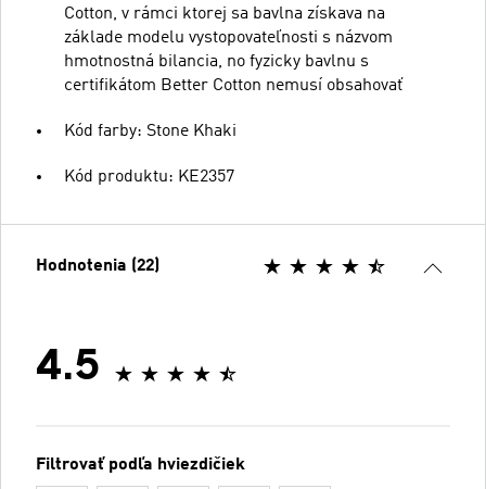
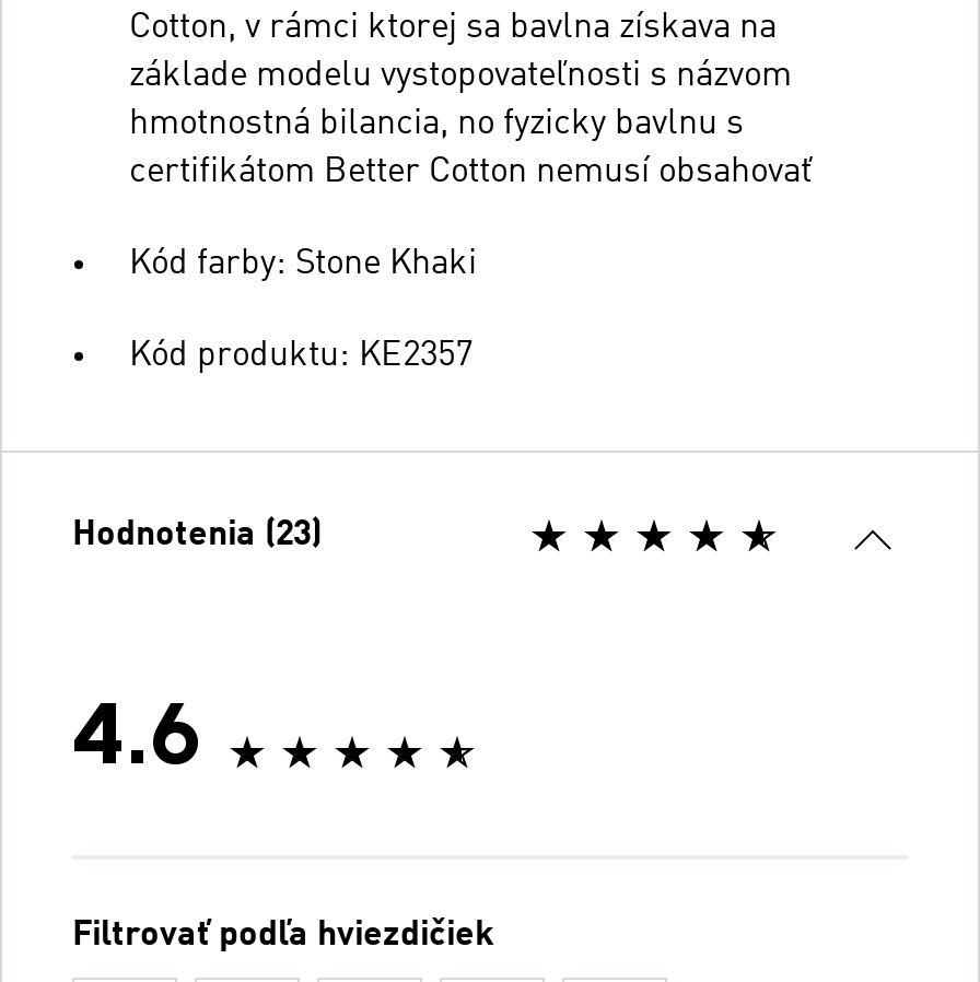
- Hodnotenia (22)
+ Hodnotenia (23)

- 4.5
+ 4.6
